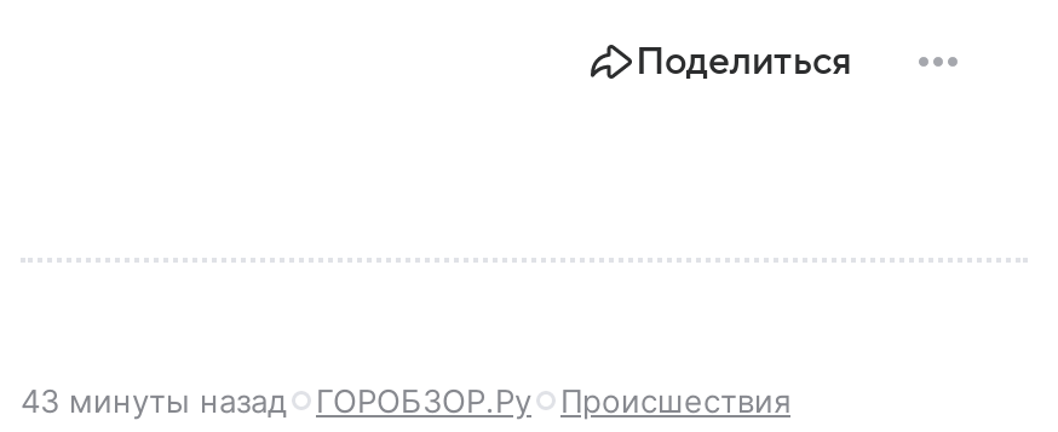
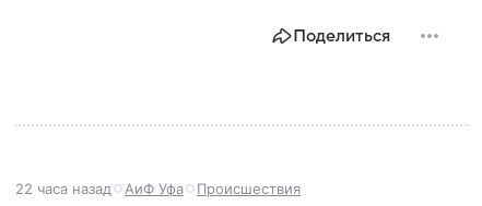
- 43 минуты назад
- ГОРОБЗОР.Ру
+ 22 часа назад
+ АиФ Уфа
